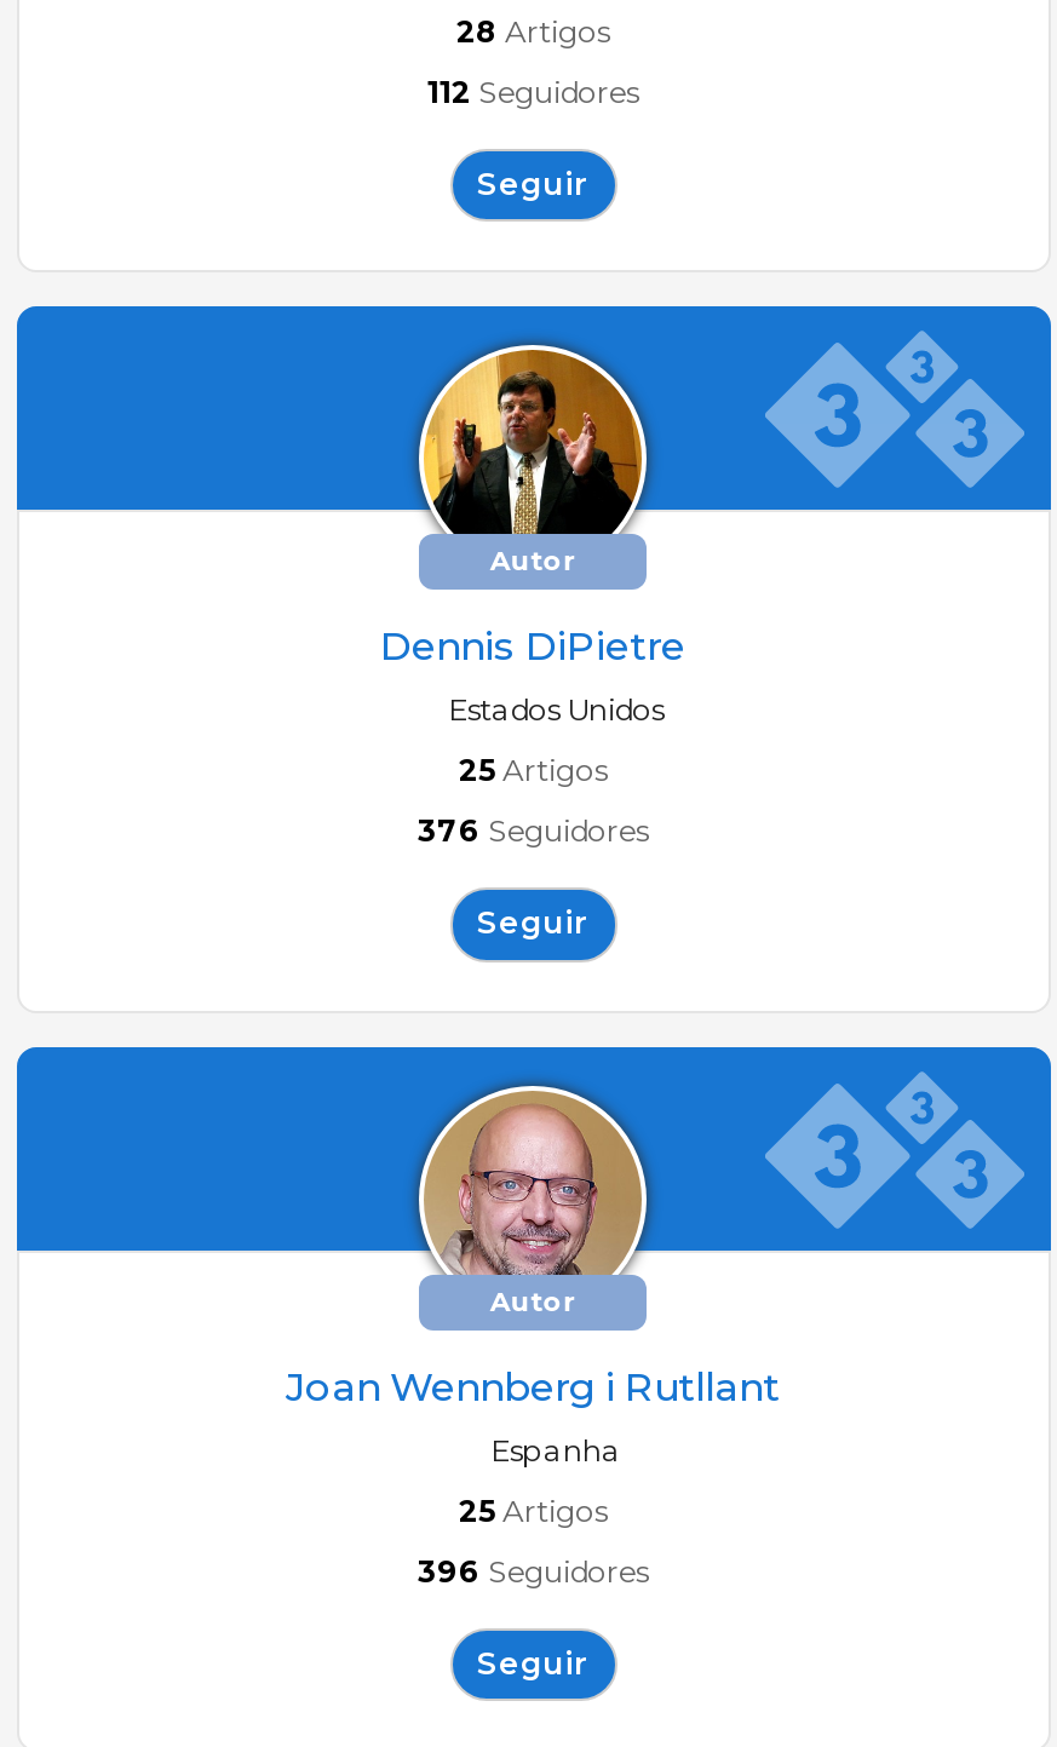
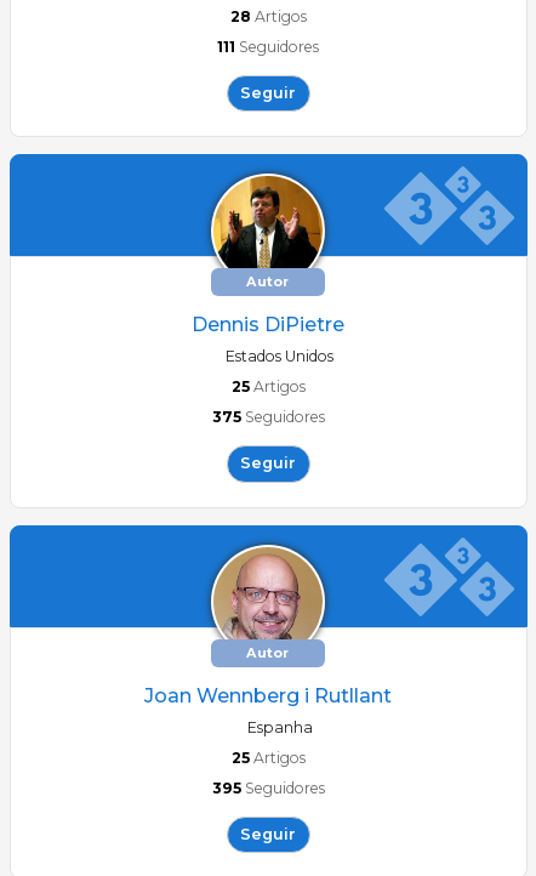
- 112 Seguidores
+ 111 Seguidores

- 376 Seguidores
+ 375 Seguidores

- 396 Seguidores
+ 395 Seguidores
